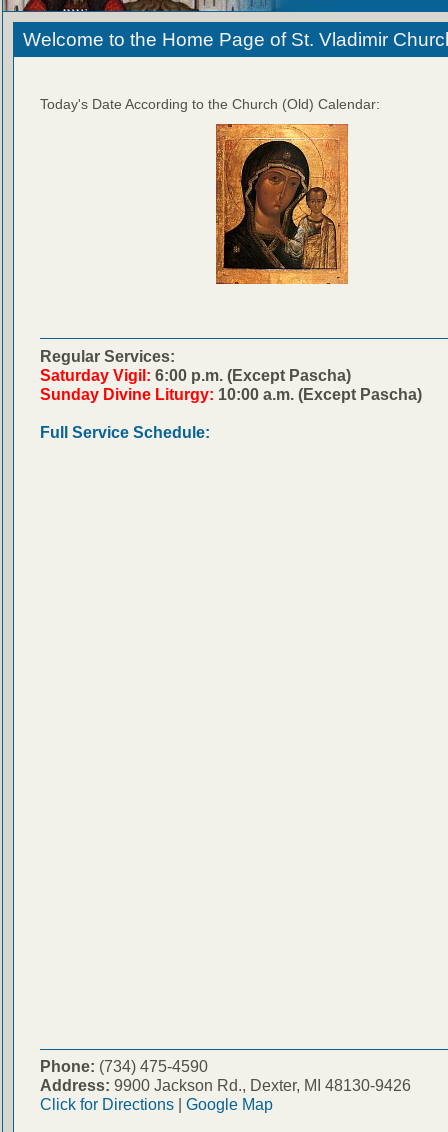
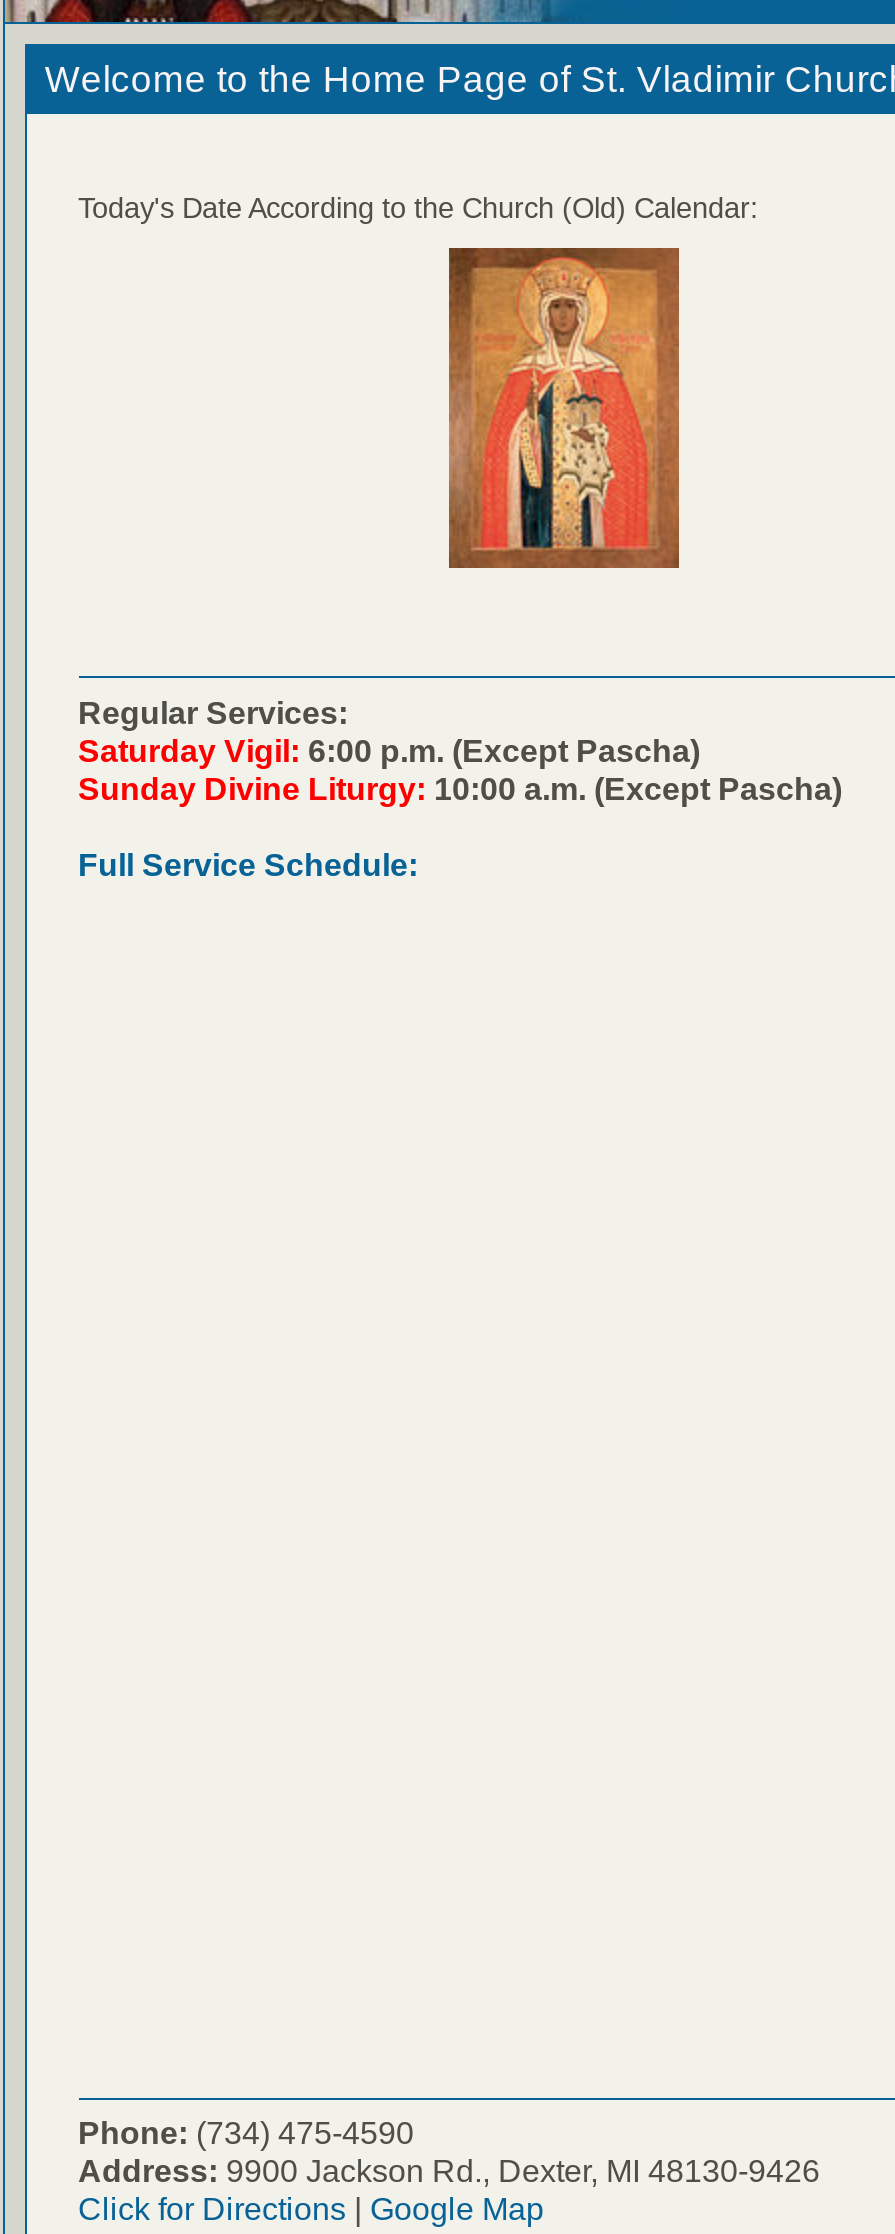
- [image]
+ [image]
